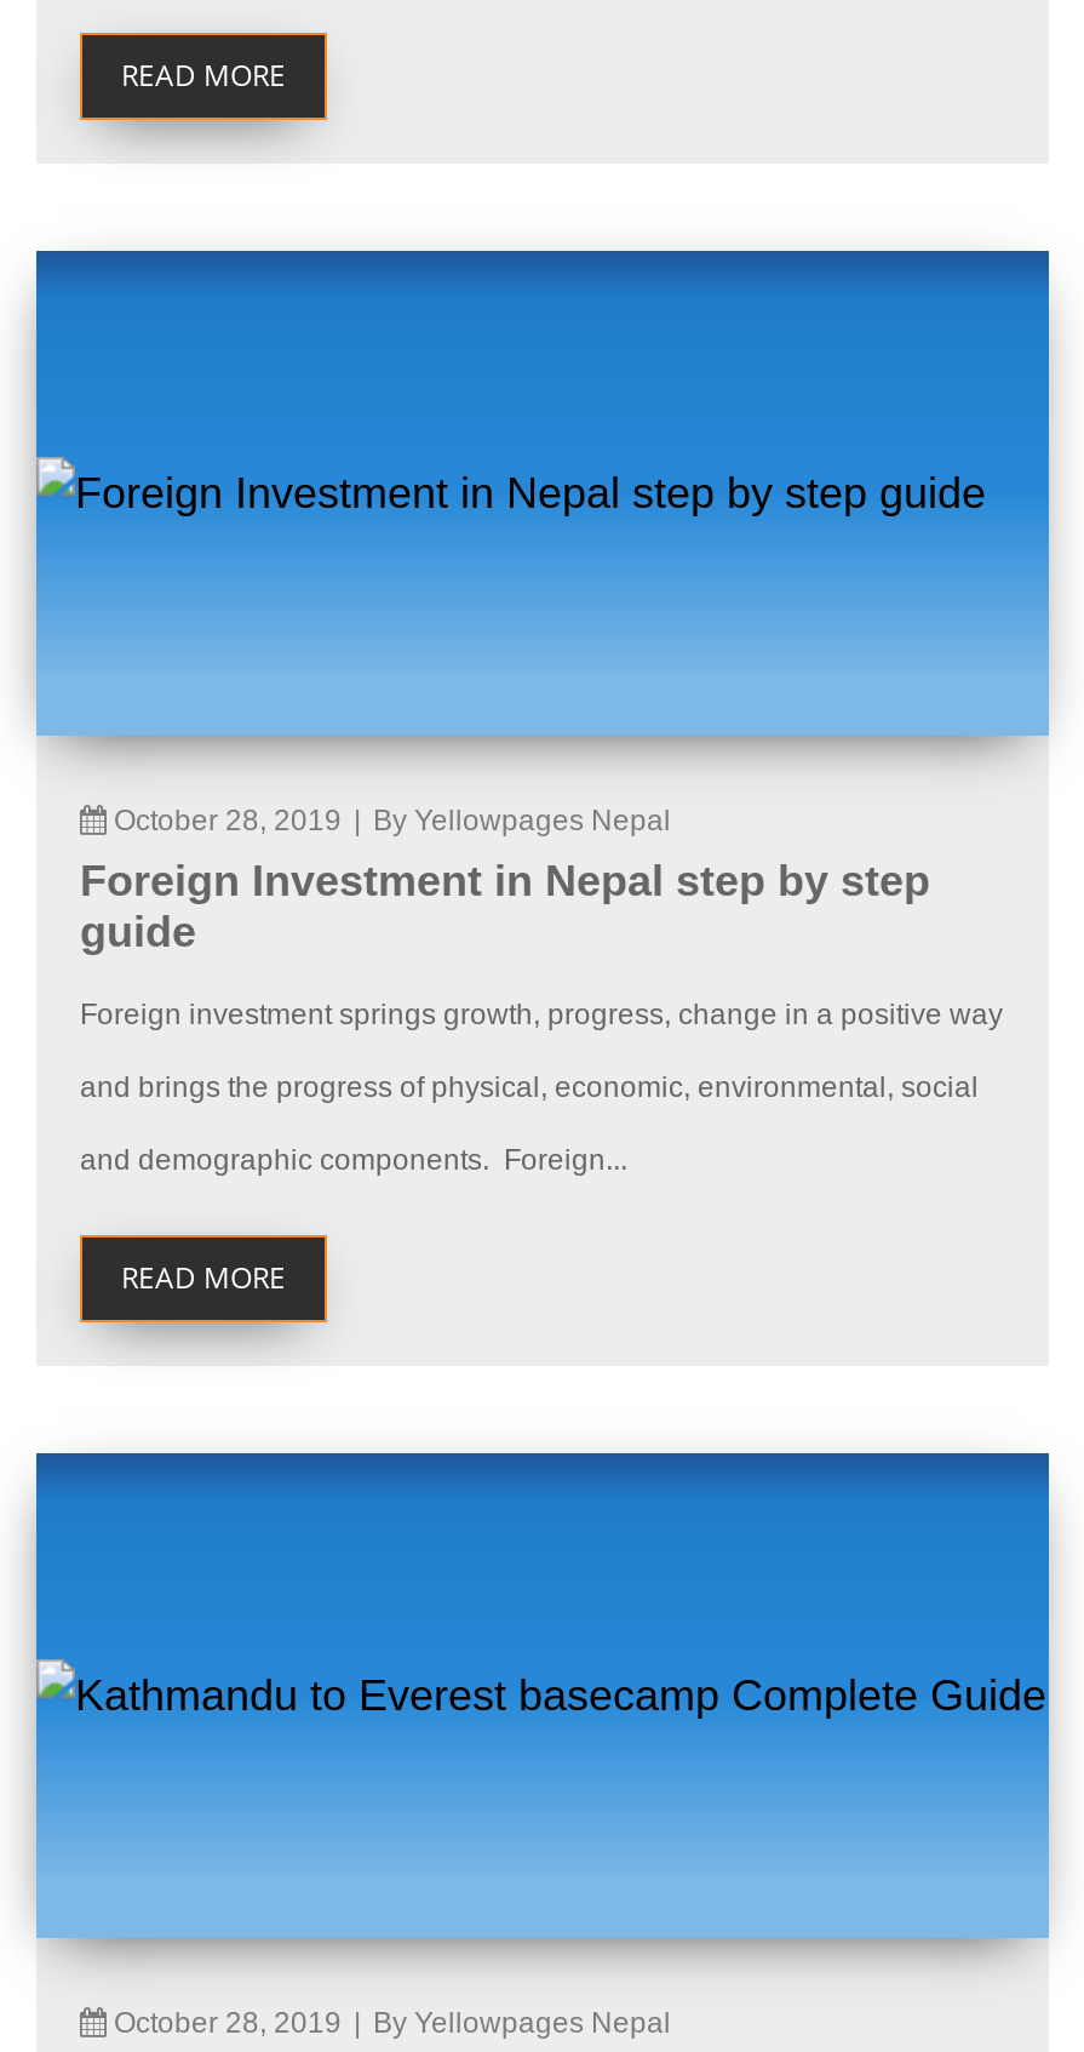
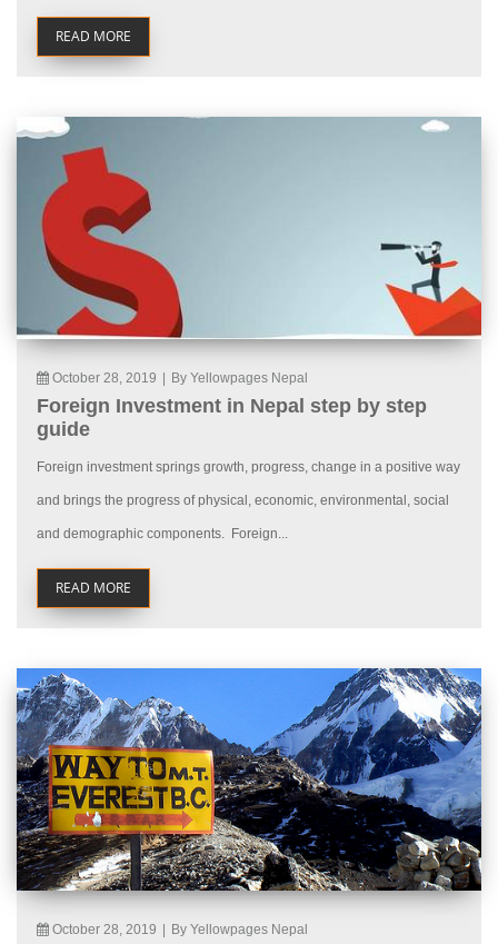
- [image]
+ [image]

- [image]
+ [image]
